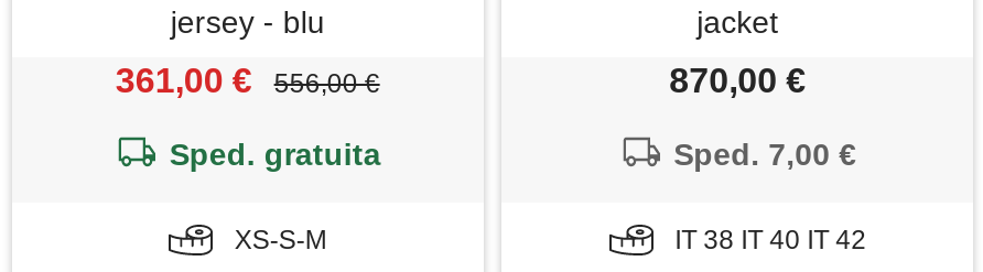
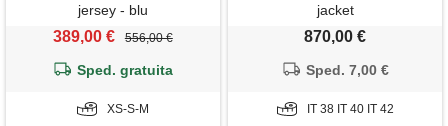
- 361,00 € 556,00 €
+ 389,00 € 556,00 €
